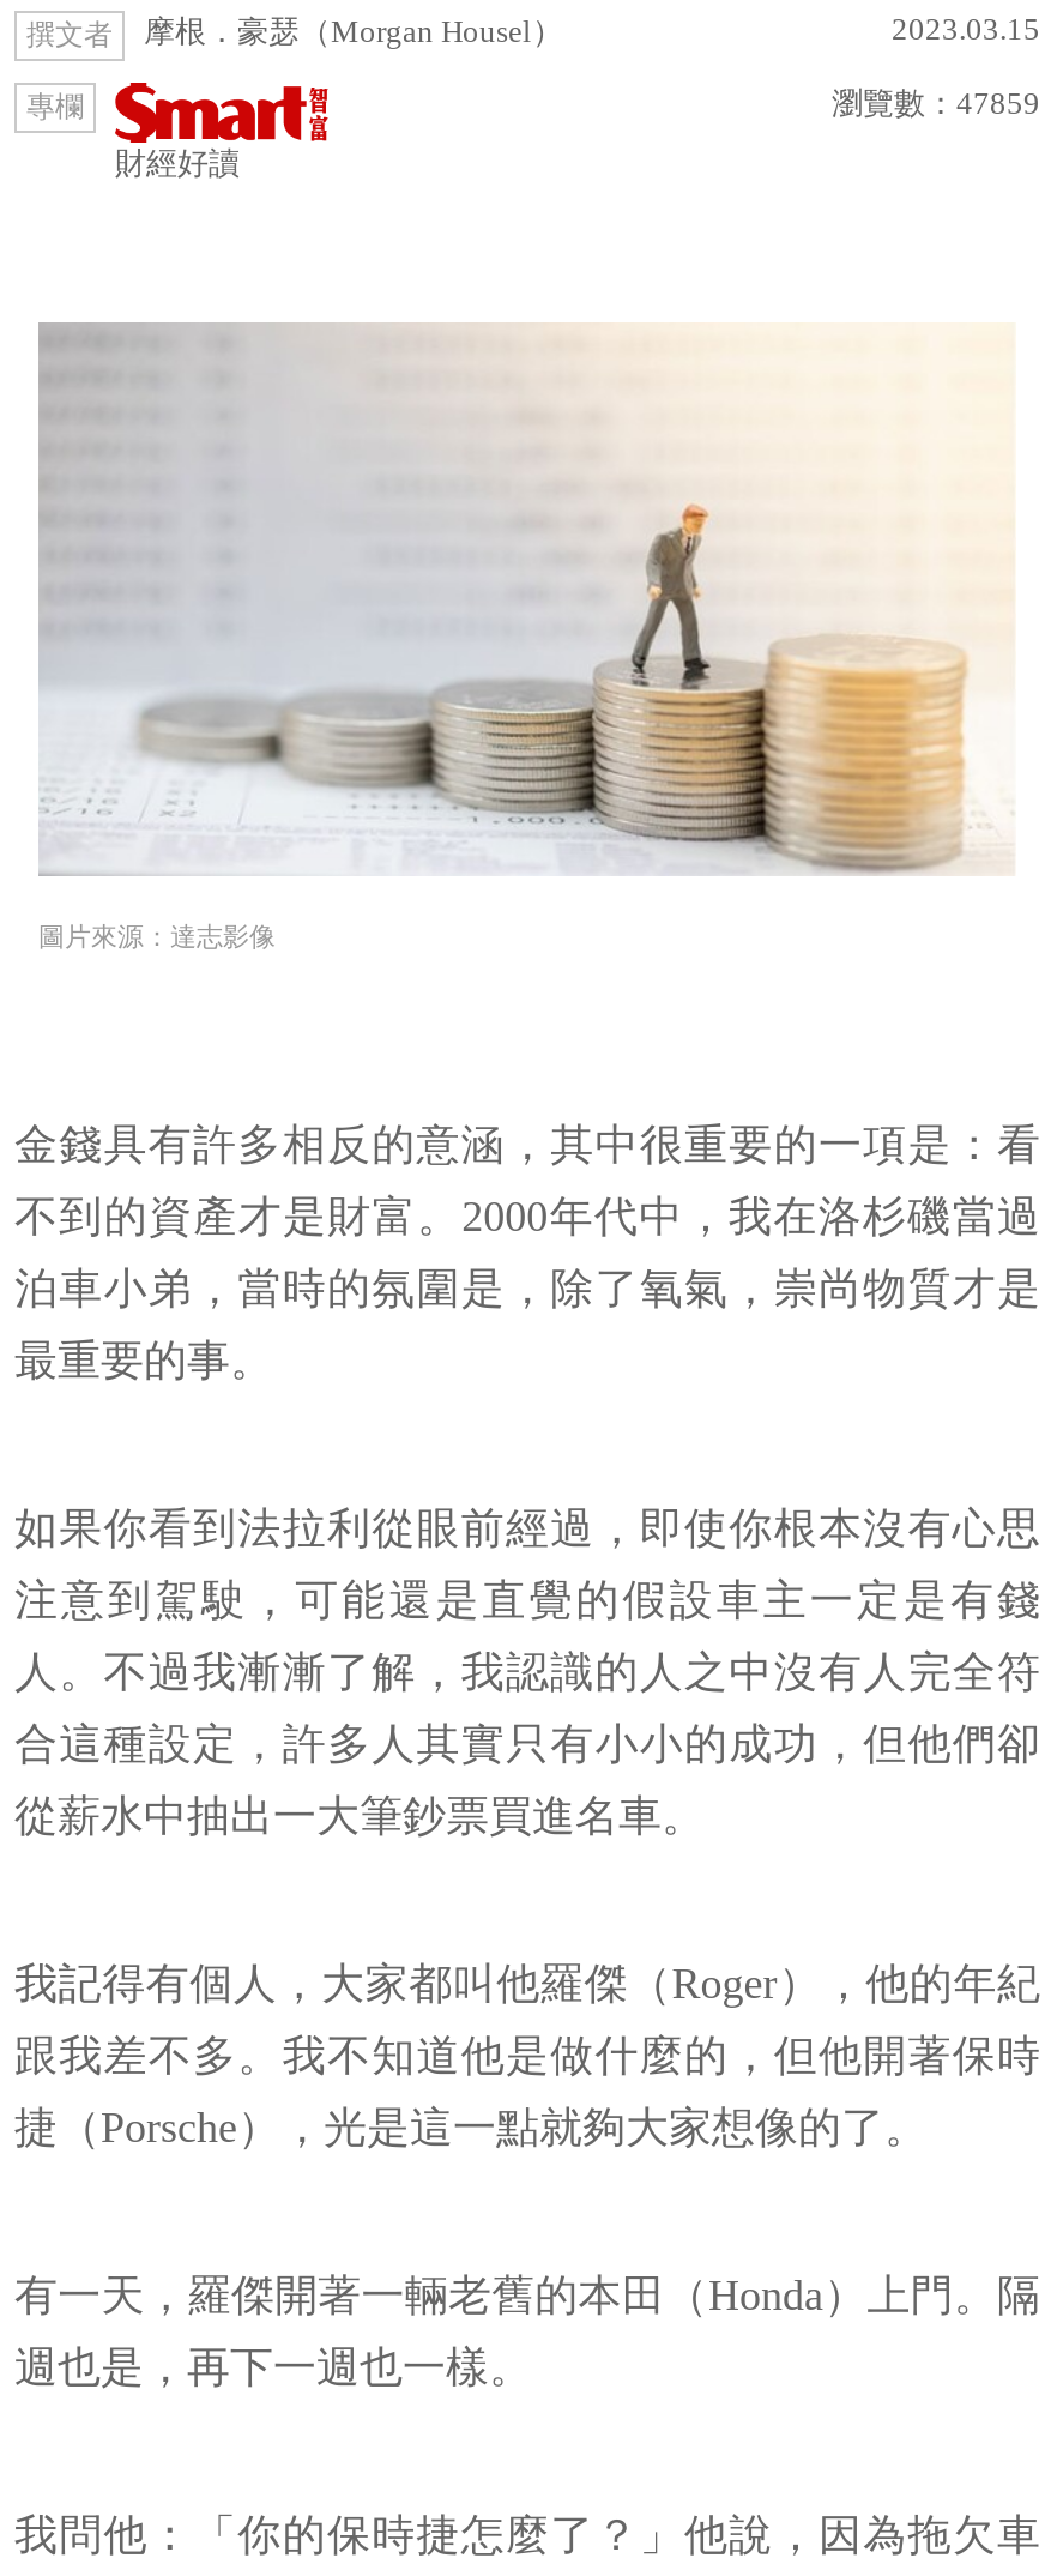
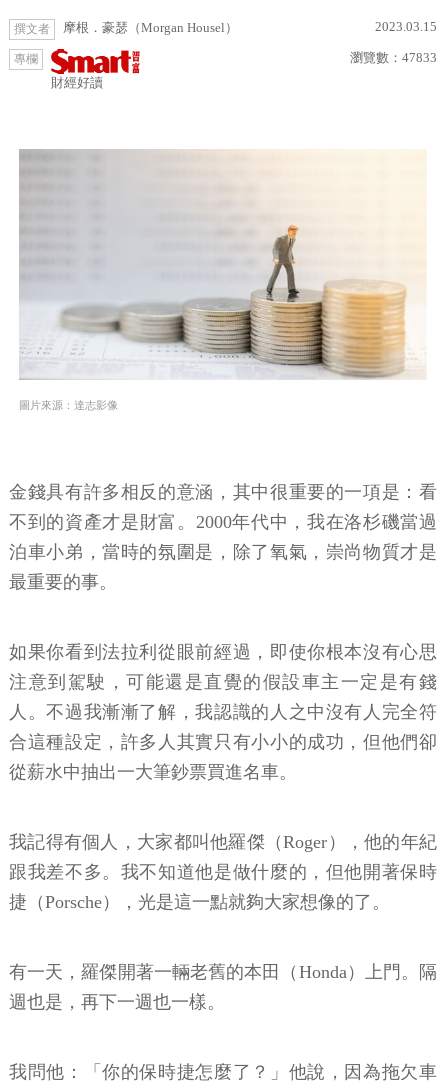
- 瀏覽數：47859
+ 瀏覽數：47833
